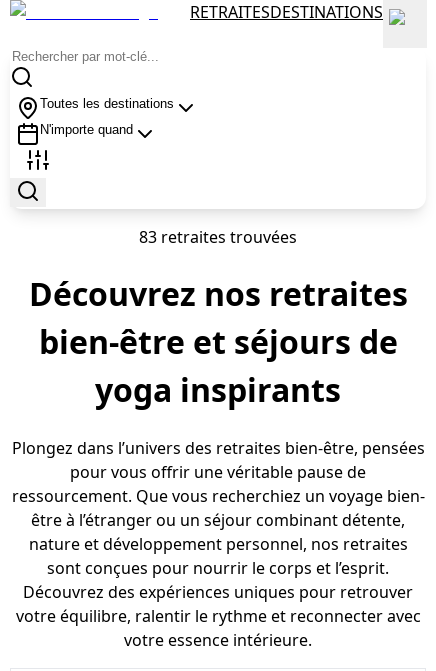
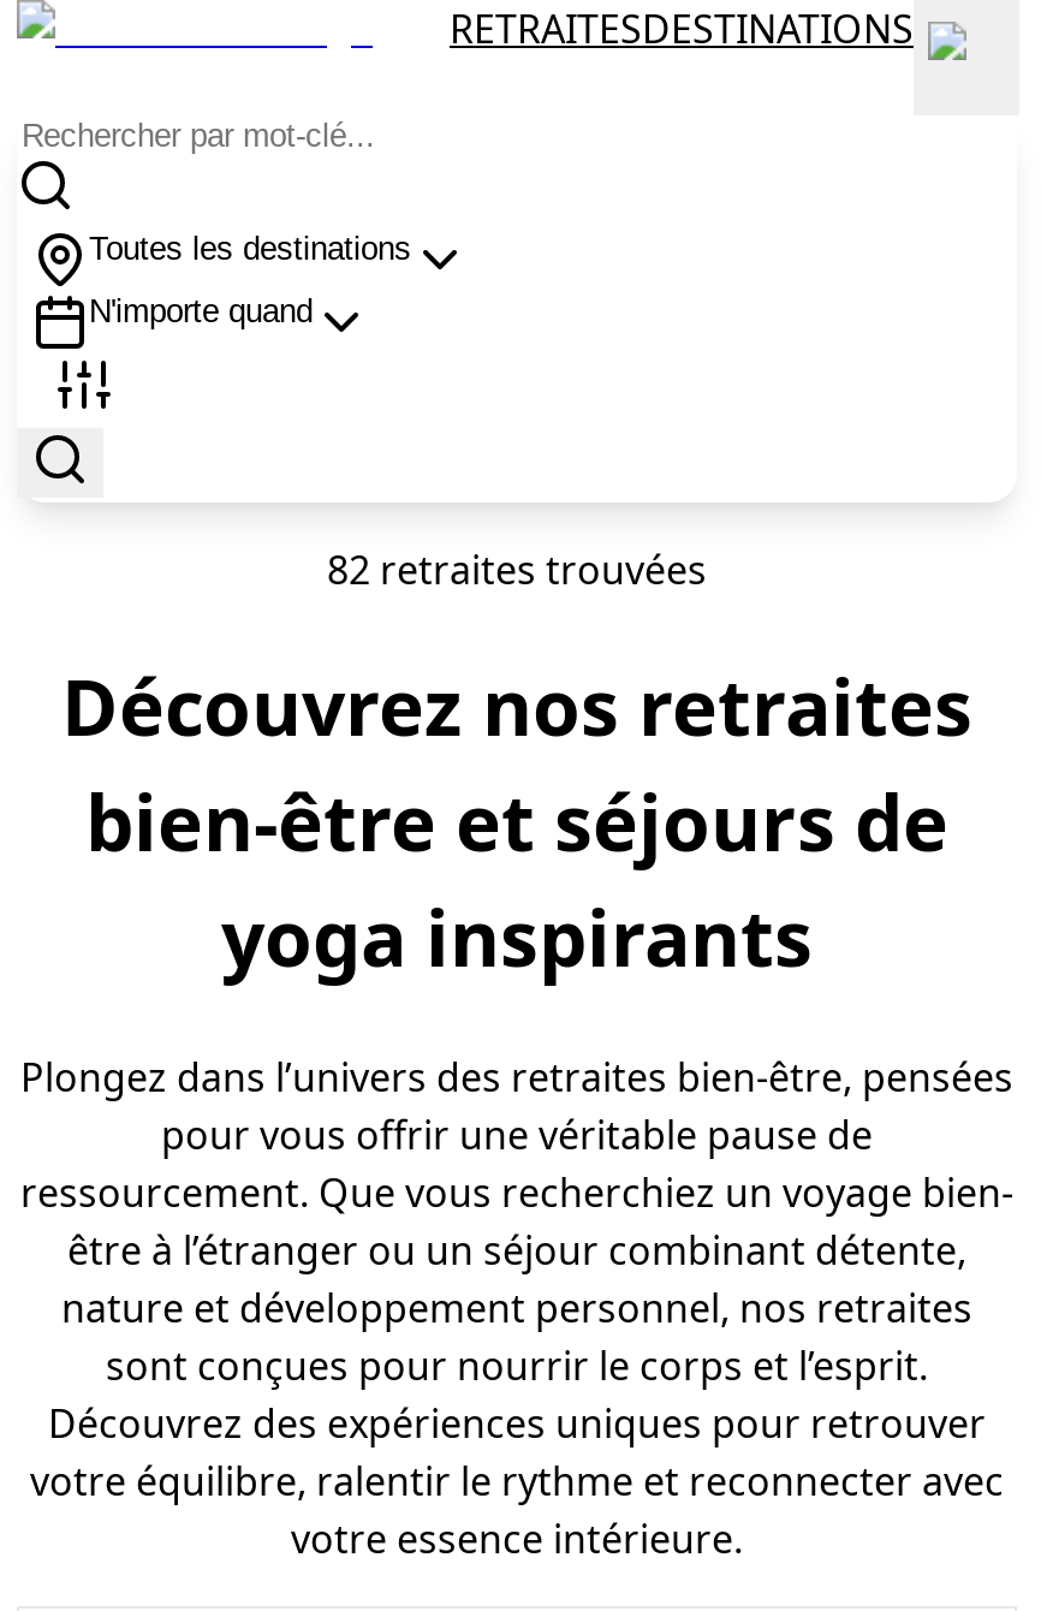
- 83 retraites trouvées
+ 82 retraites trouvées
